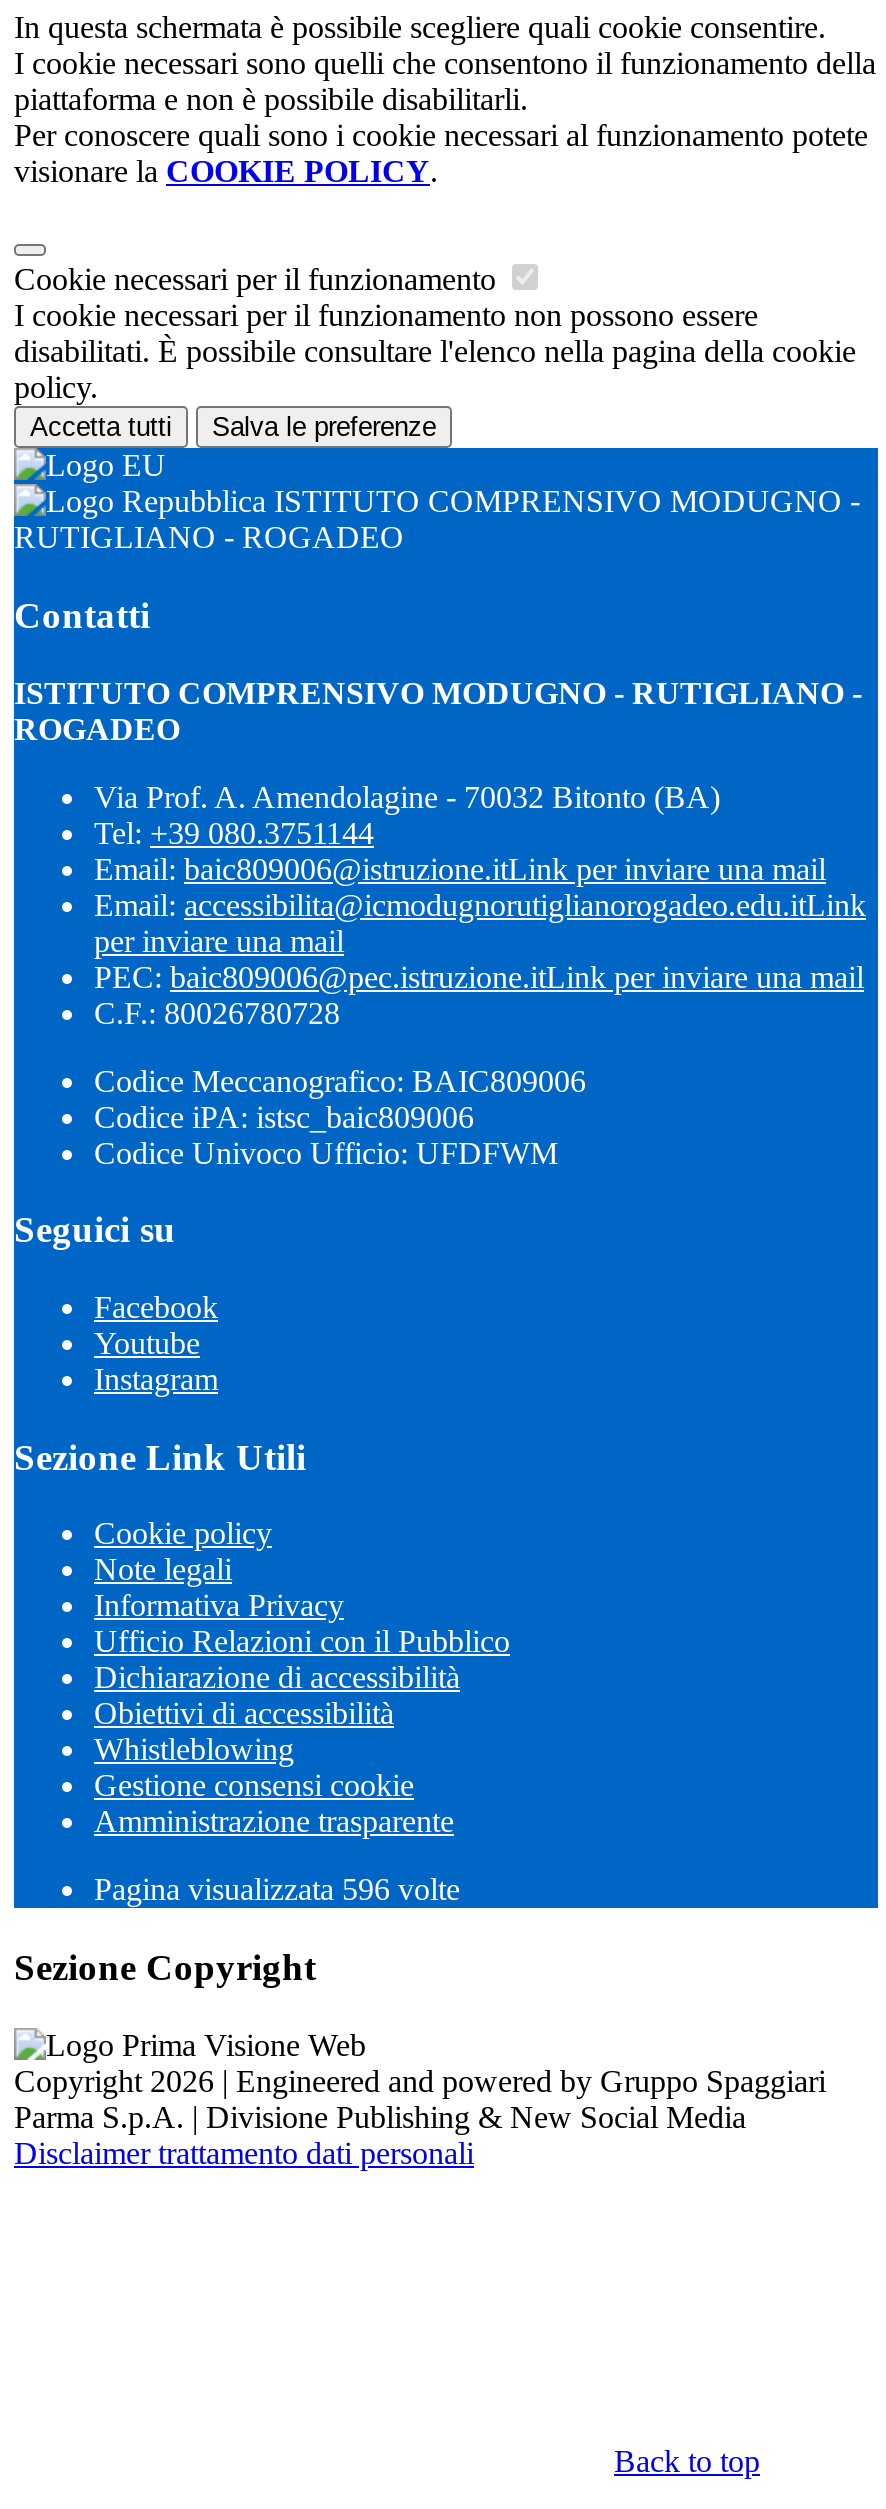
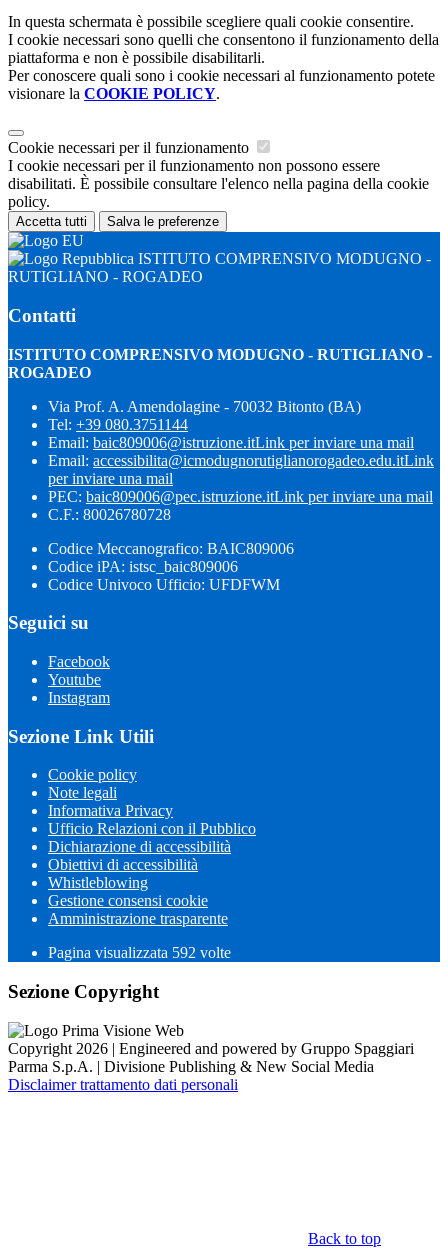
- Pagina visualizzata 596 volte
+ Pagina visualizzata 592 volte
